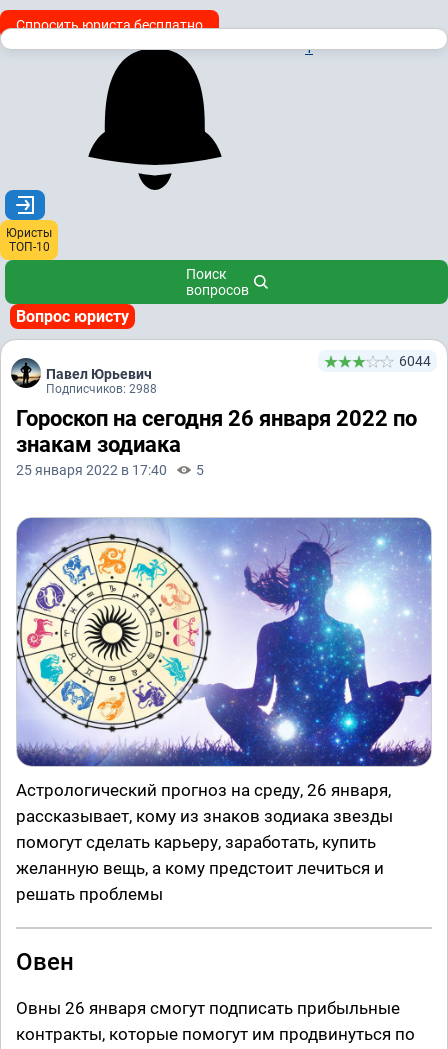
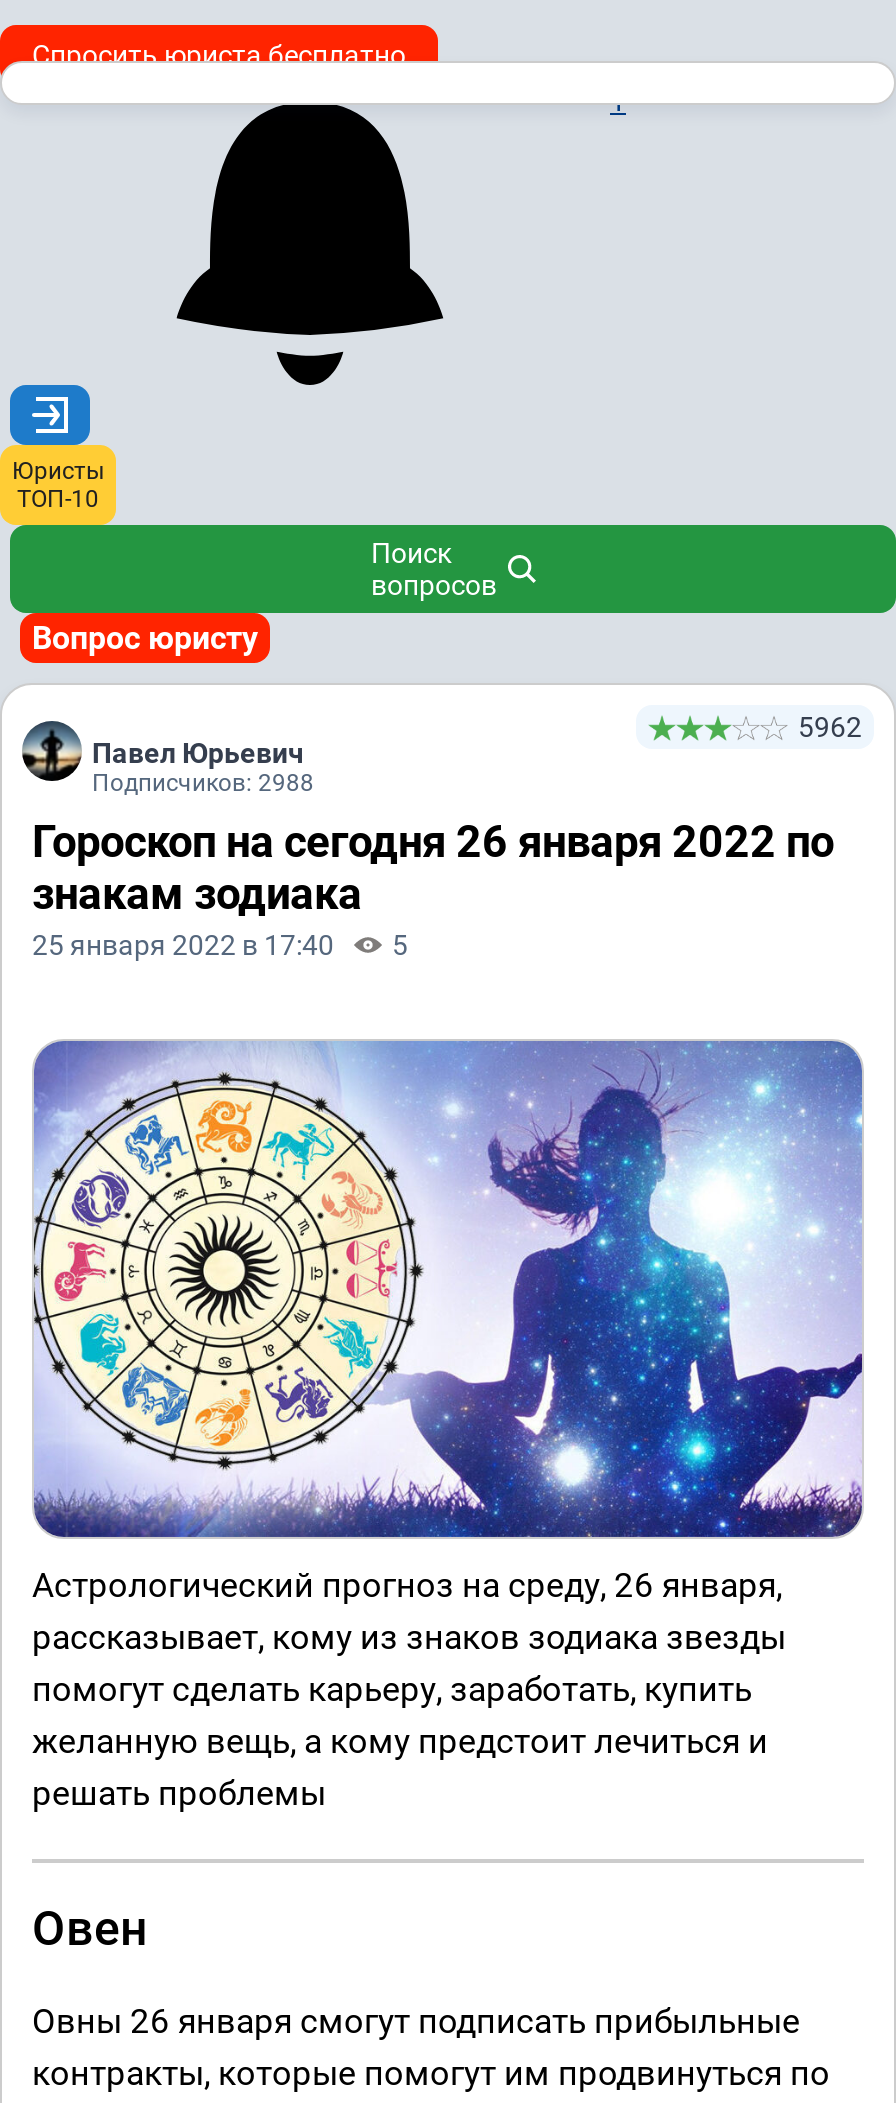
- 6044
+ 5962
